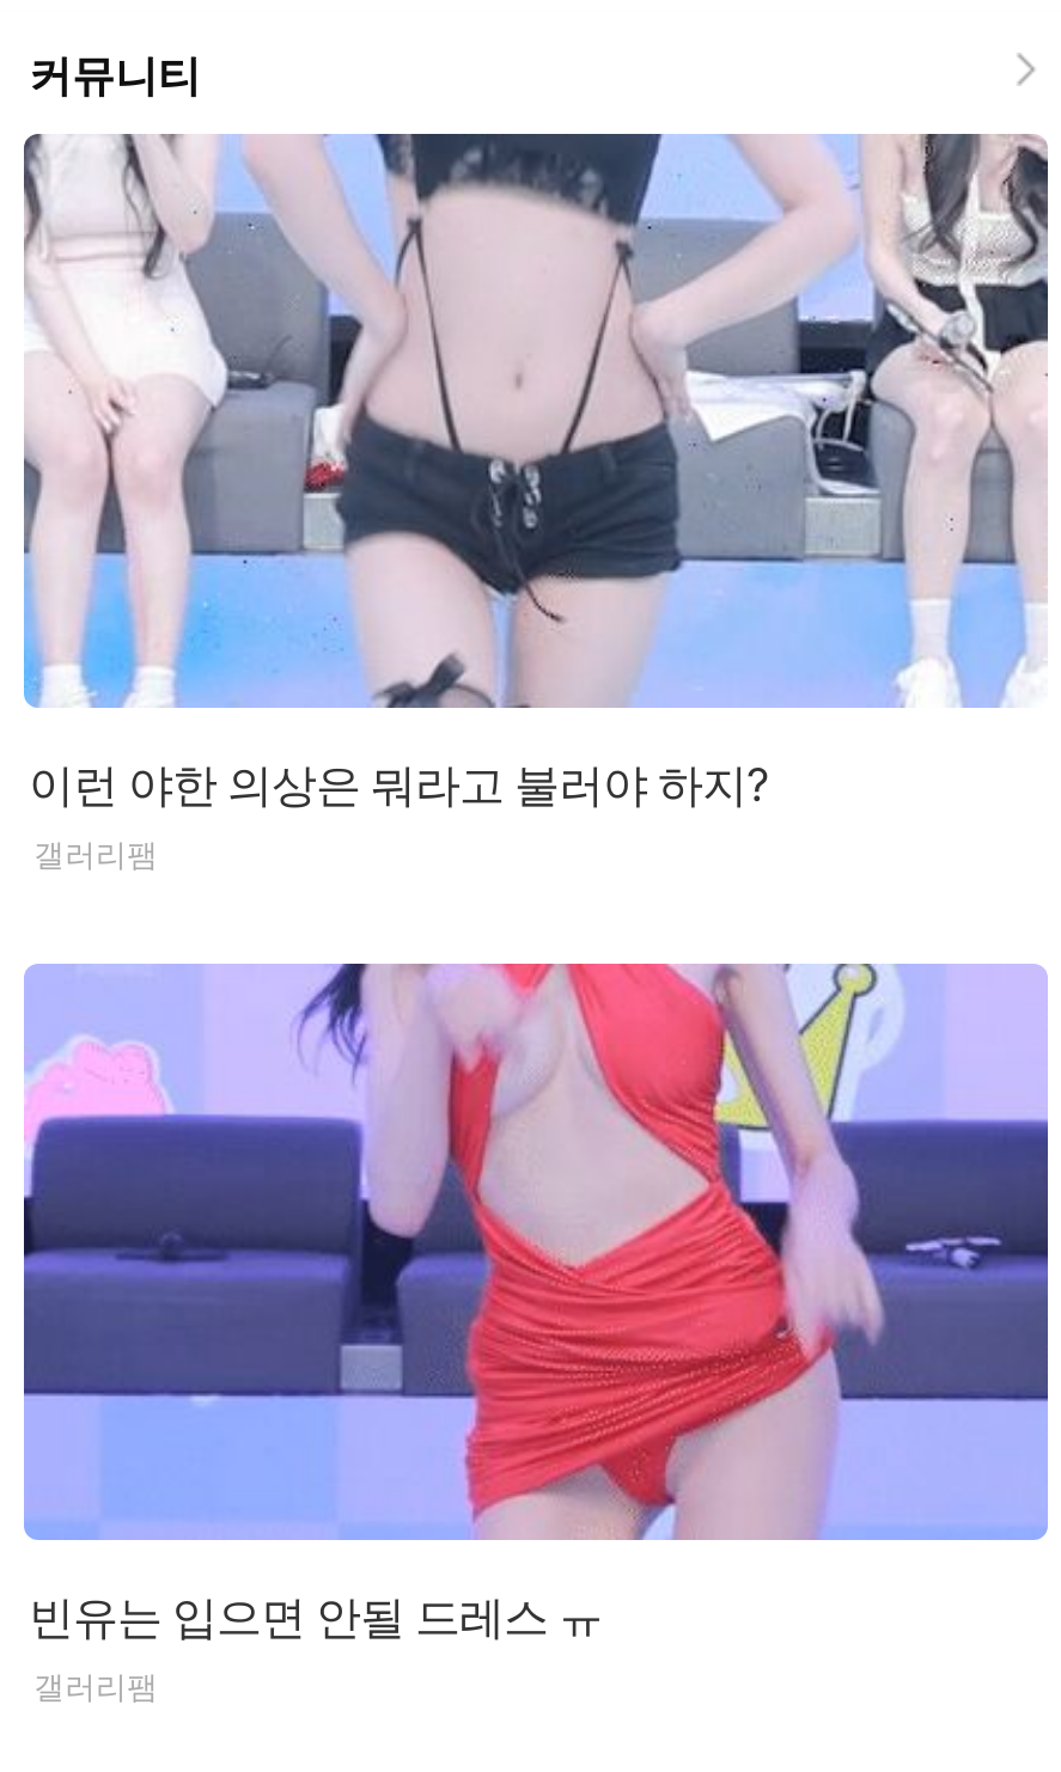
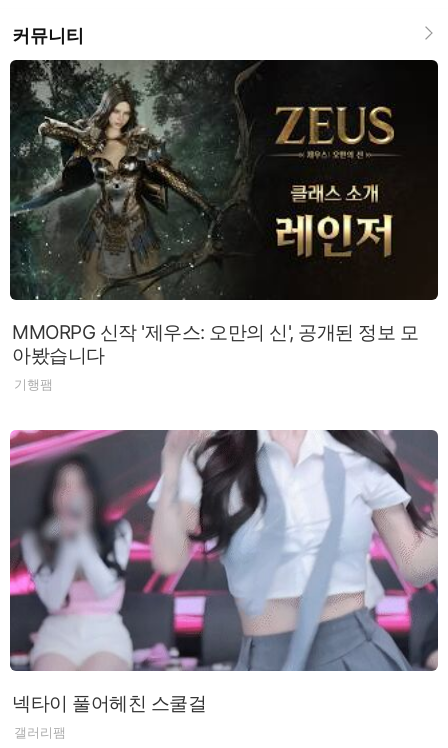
- [image]
- 이런 야한 의상은 뭐라고 불러야 하지?
- 갤러리팸
+ [image]
+ MMORPG 신작 '제우스: 오만의 신', 공개된 정보 모
+ 아봤습니다
+ 기행팸

- [image]
- 빈유는 입으면 안될 드레스 ㅠ
+ [image]
+ 넥타이 풀어헤친 스쿨걸
